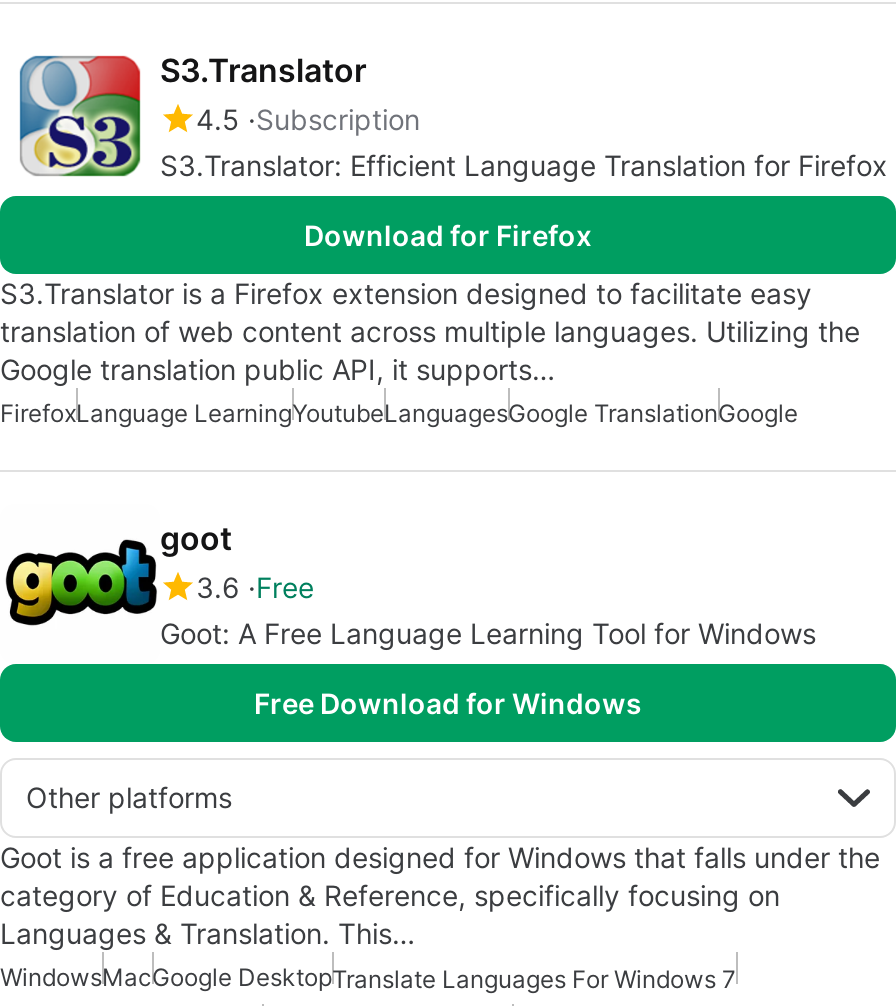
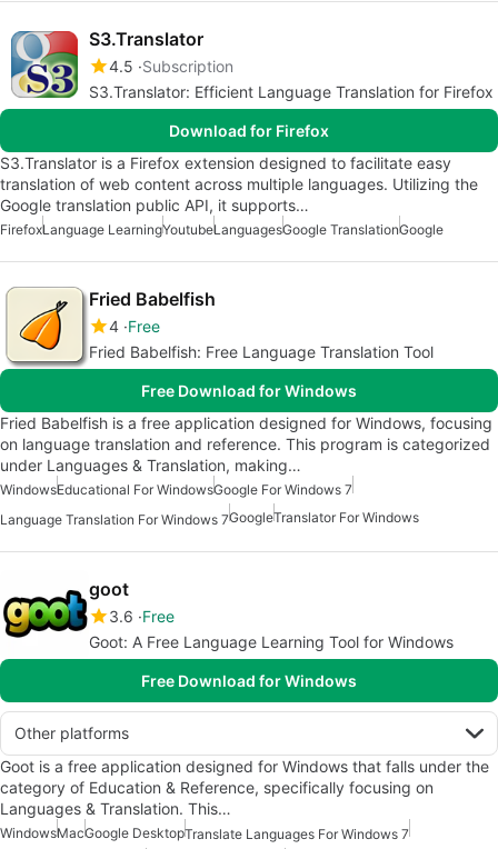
+ [image]
+ Fried Babelfish
+ 4 Free
+ Fried Babelfish: Free Language Translation Tool
+ Free Download for Windows
+ Fried Babelfish is a free application designed for Windows, focusing
+ on language translation and reference. This program is categorized
+ under Languages & Translation, making…
+ WindowsEducational For WindowsGoogle For Windows 7
+ Language Translation For Windows 7GoogleTranslator For Windows
